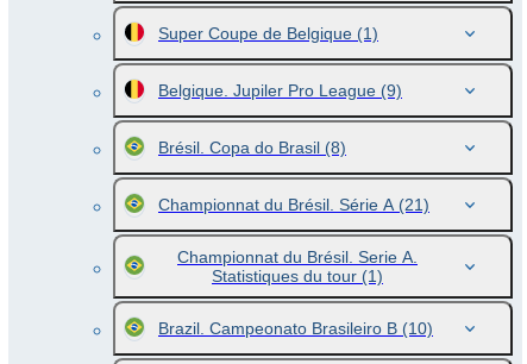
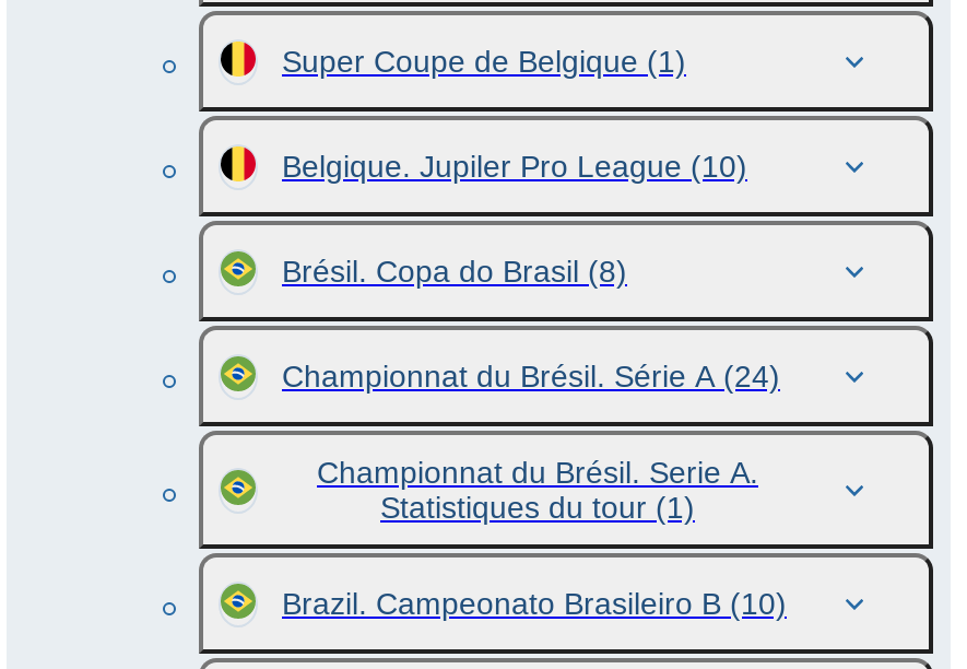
- Belgique. Jupiler Pro League (9)
+ Belgique. Jupiler Pro League (10)

- Championnat du Brésil. Série A (21)
+ Championnat du Brésil. Série A (24)
